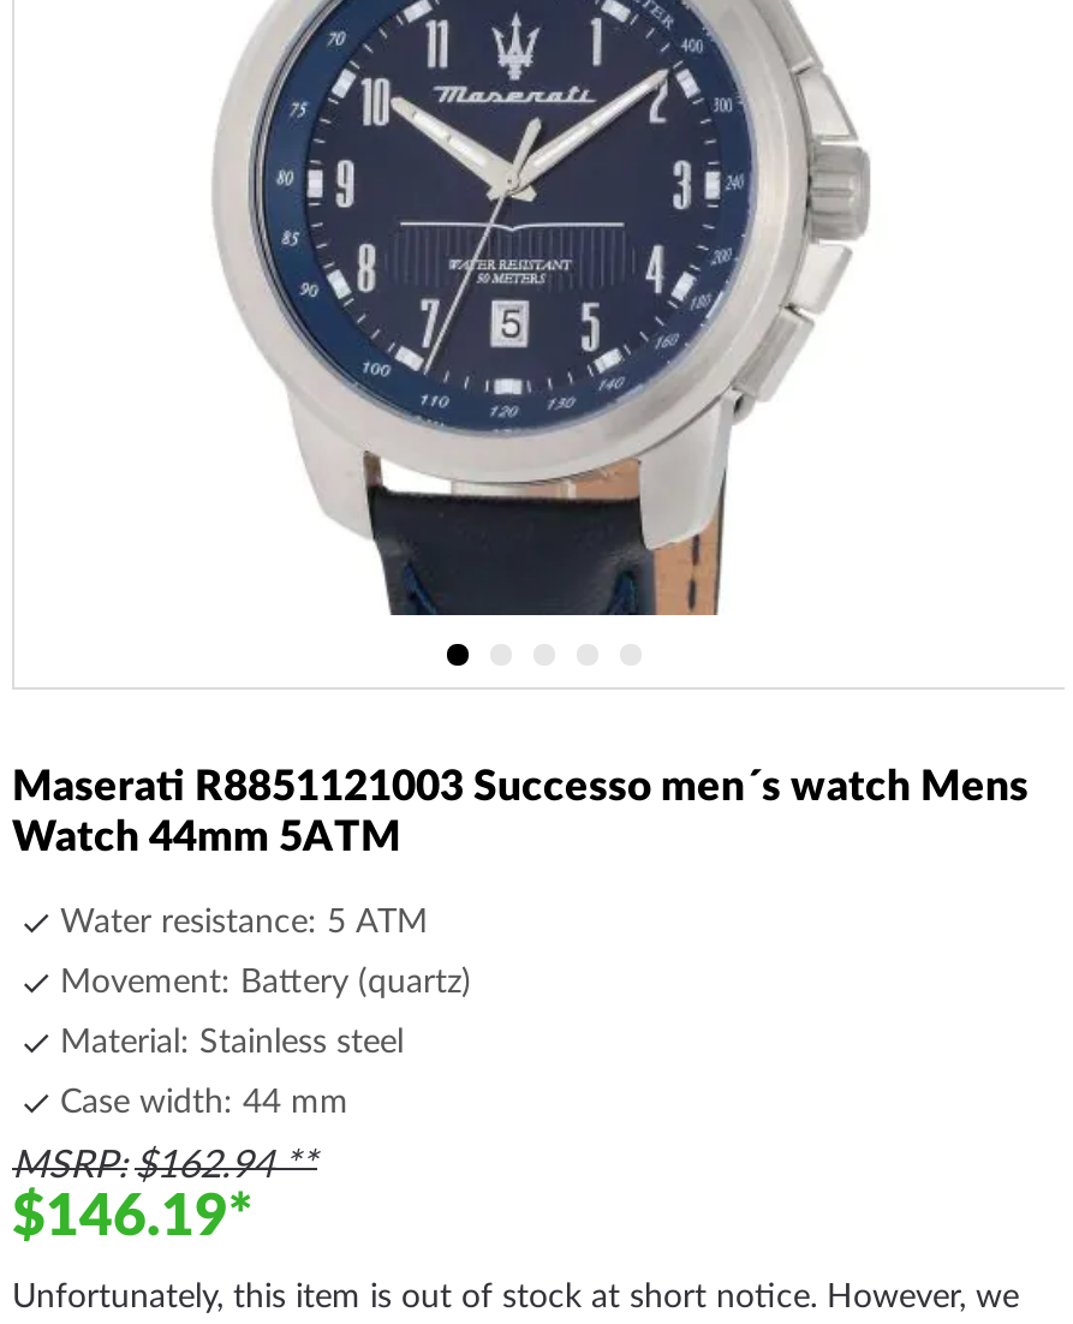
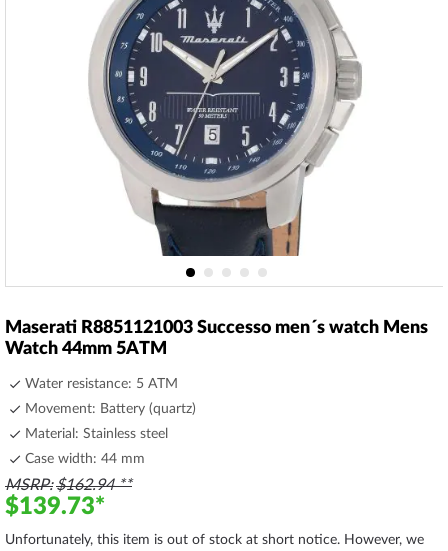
- $146.19
+ $139.73
